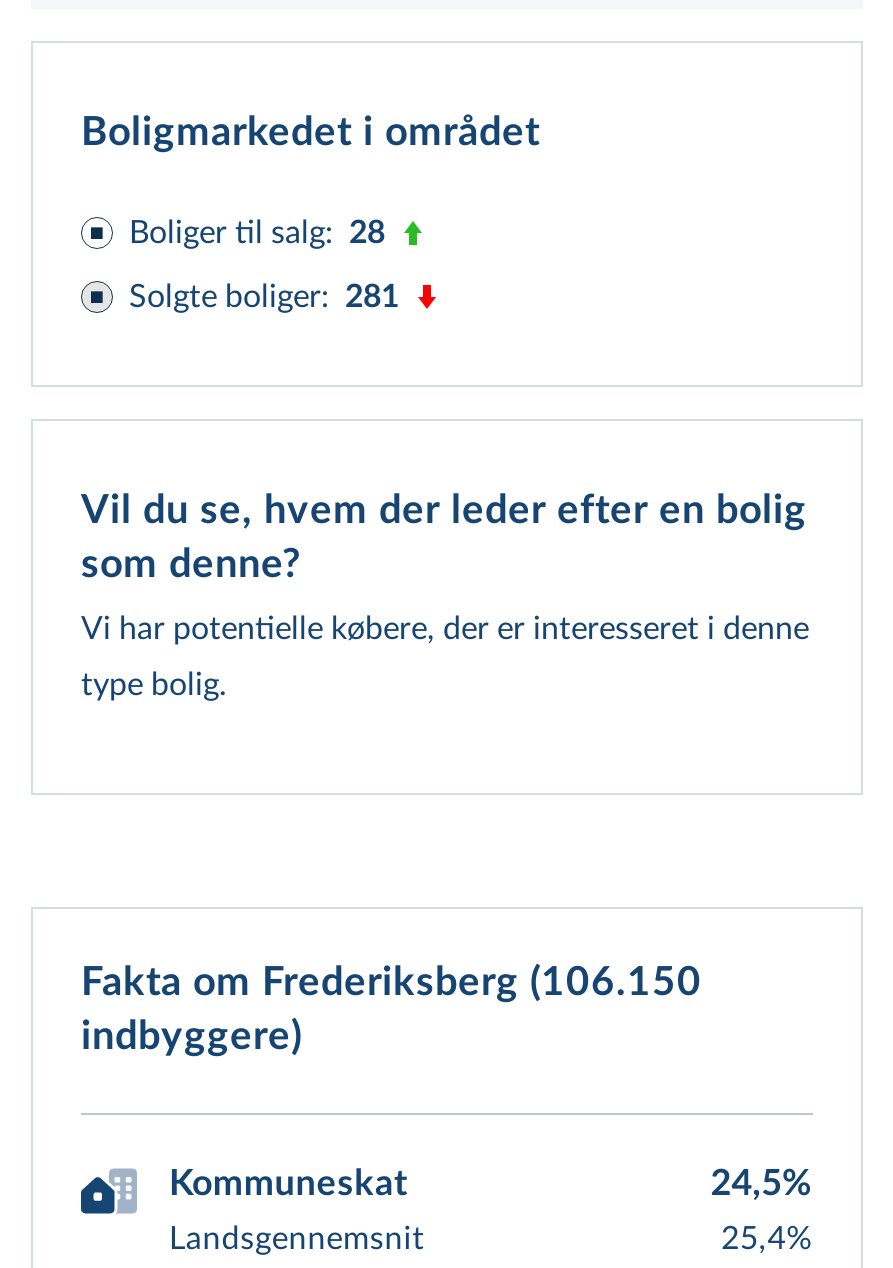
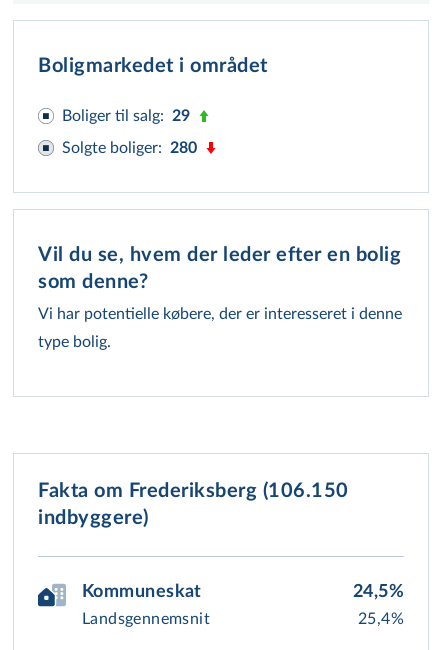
- Boliger til salg: 28
+ Boliger til salg: 29

- Solgte boliger: 281
+ Solgte boliger: 280
